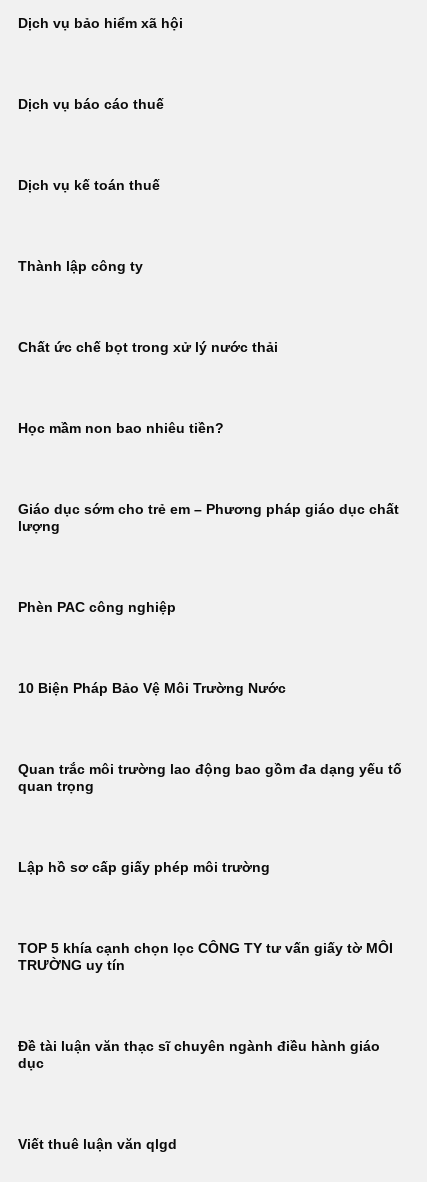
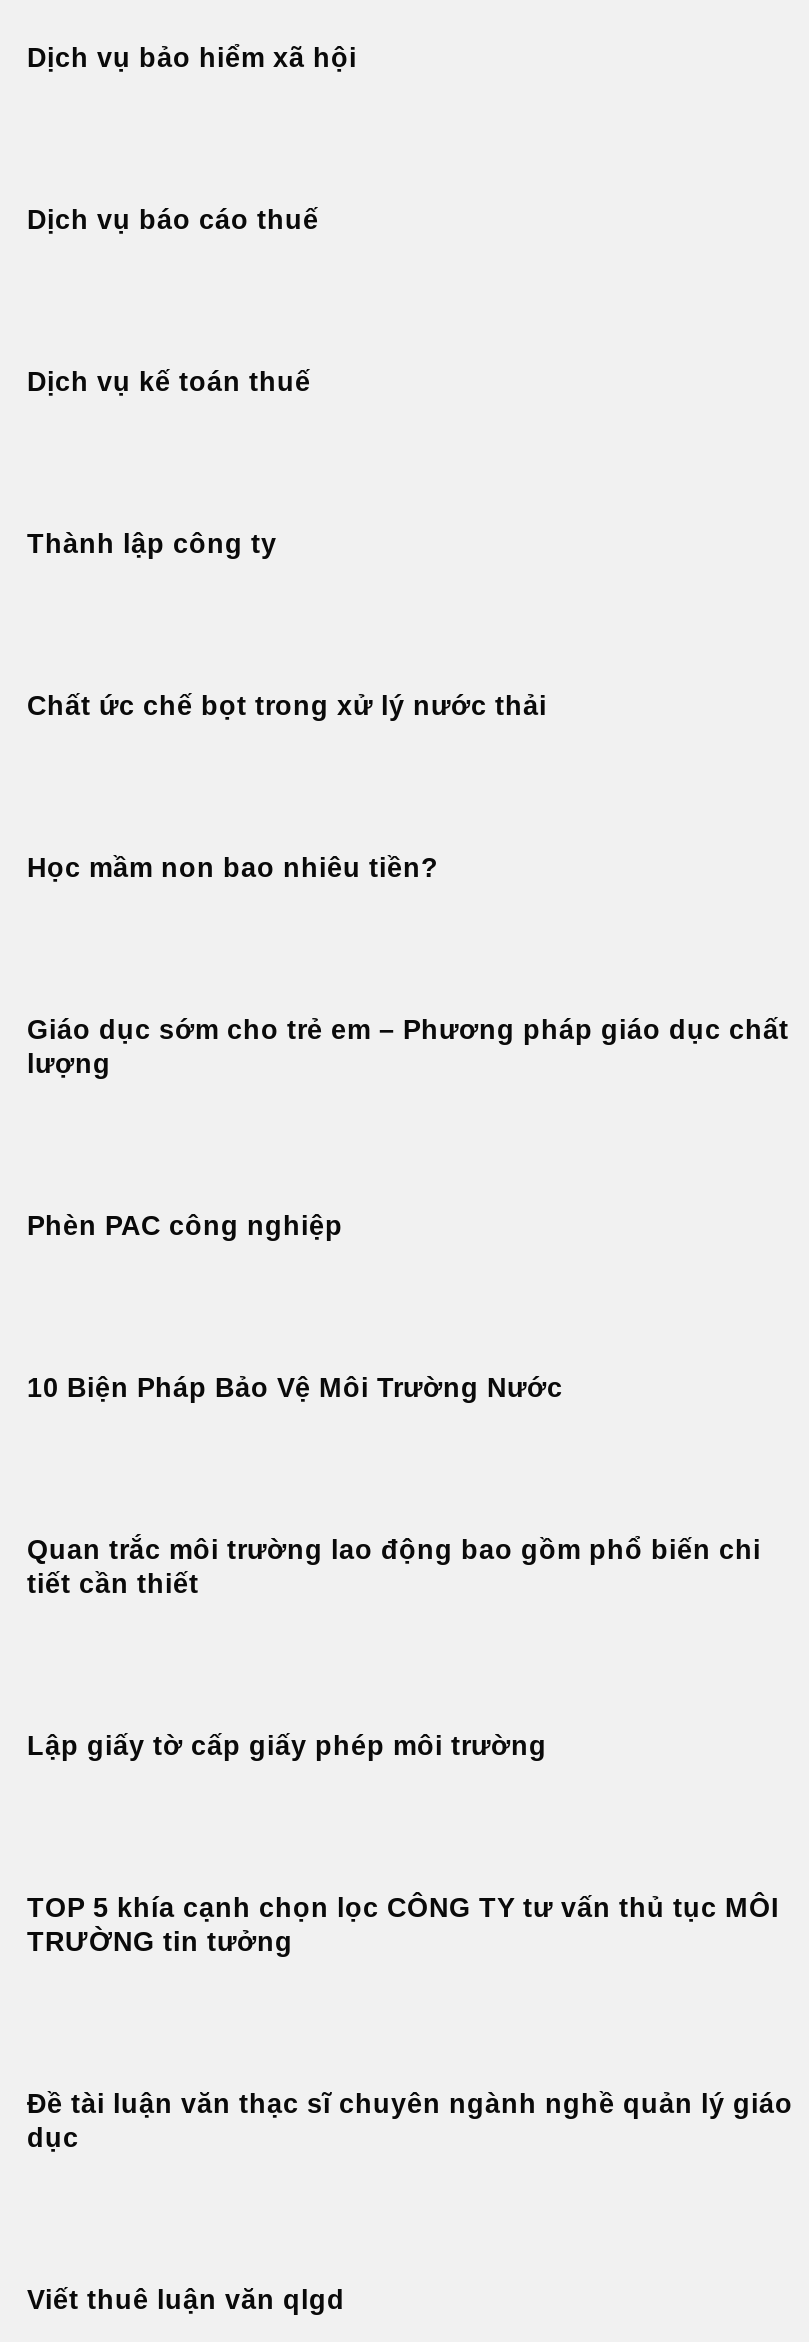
- Quan trắc môi trường lao động bao gồm đa dạng yếu tố
- quan trọng
+ Quan trắc môi trường lao động bao gồm phổ biến chi
+ tiết cần thiết

- Lập hồ sơ cấp giấy phép môi trường
+ Lập giấy tờ cấp giấy phép môi trường

- TOP 5 khía cạnh chọn lọc CÔNG TY tư vấn giấy tờ MÔI
- TRƯỜNG uy tín
+ TOP 5 khía cạnh chọn lọc CÔNG TY tư vấn thủ tục MÔI
+ TRƯỜNG tin tưởng

- Đề tài luận văn thạc sĩ chuyên ngành điều hành giáo
+ Đề tài luận văn thạc sĩ chuyên ngành nghề quản lý giáo
